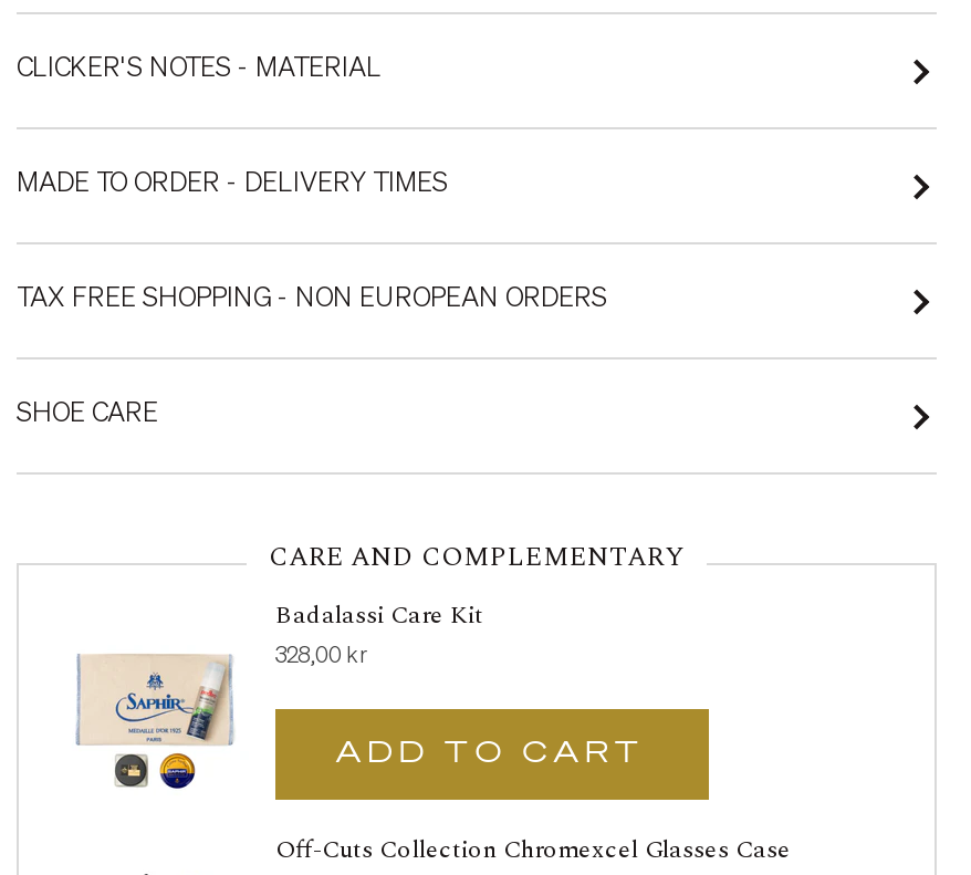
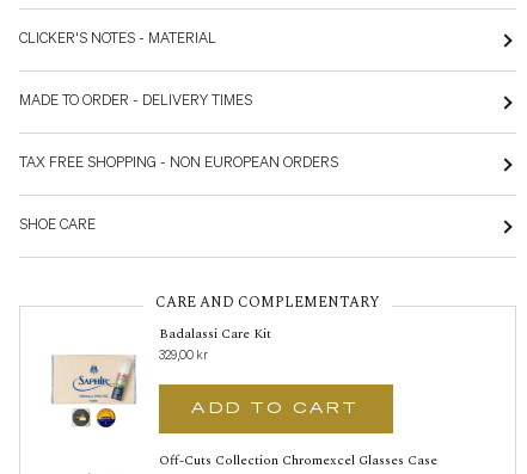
- 328,00 kr
+ 329,00 kr
